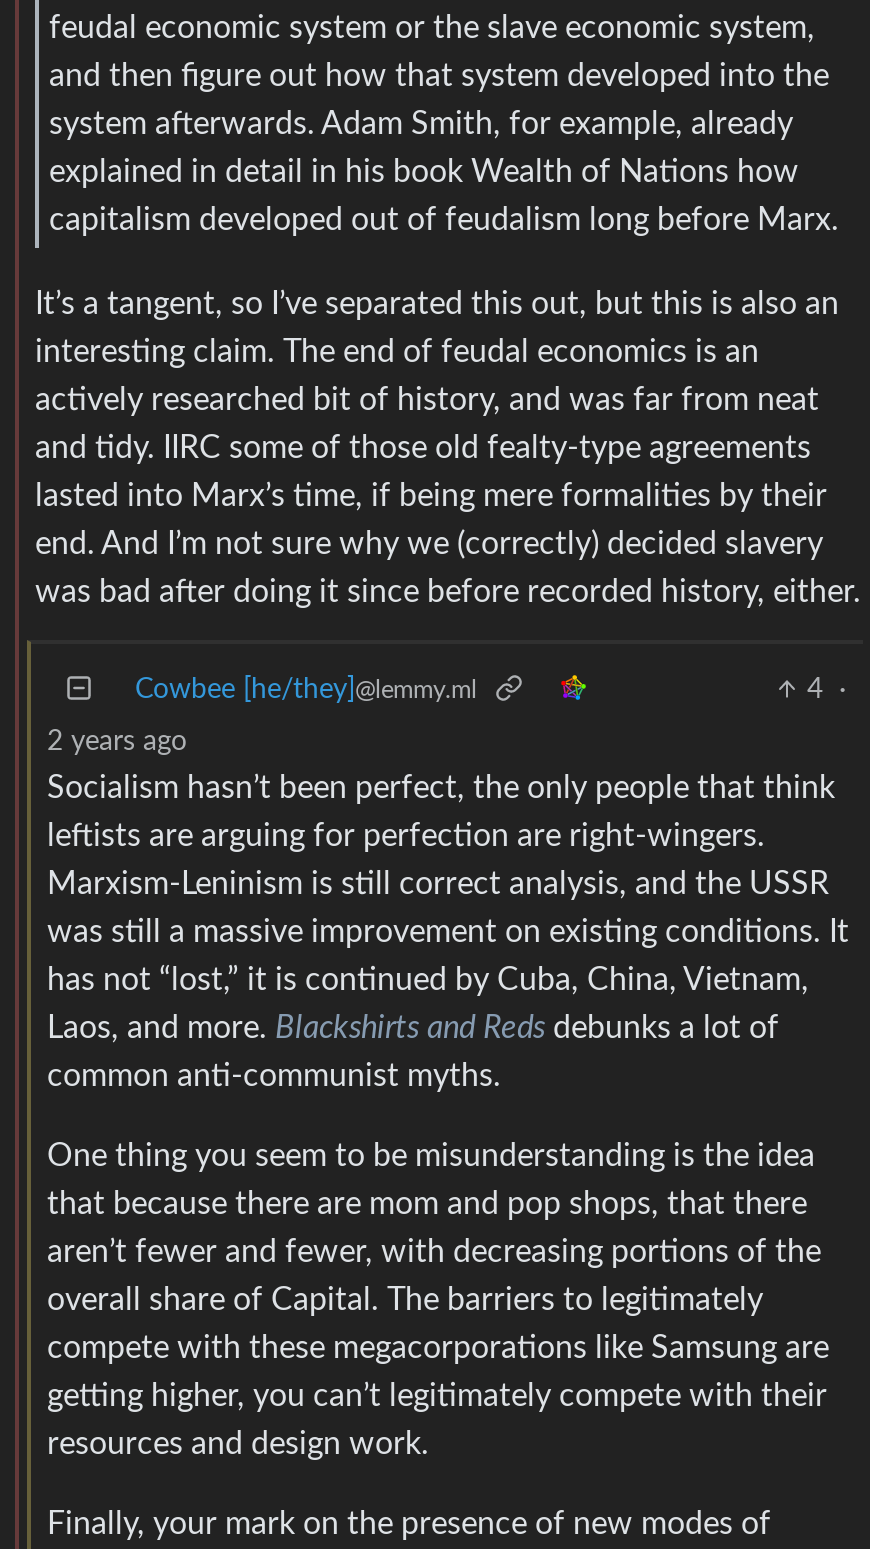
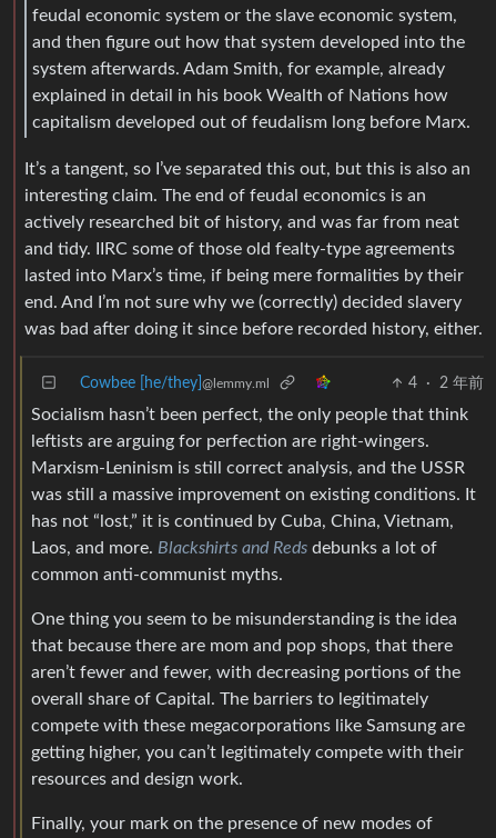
- 4 ·
- 2 years ago
+ 4 · 2 年前
